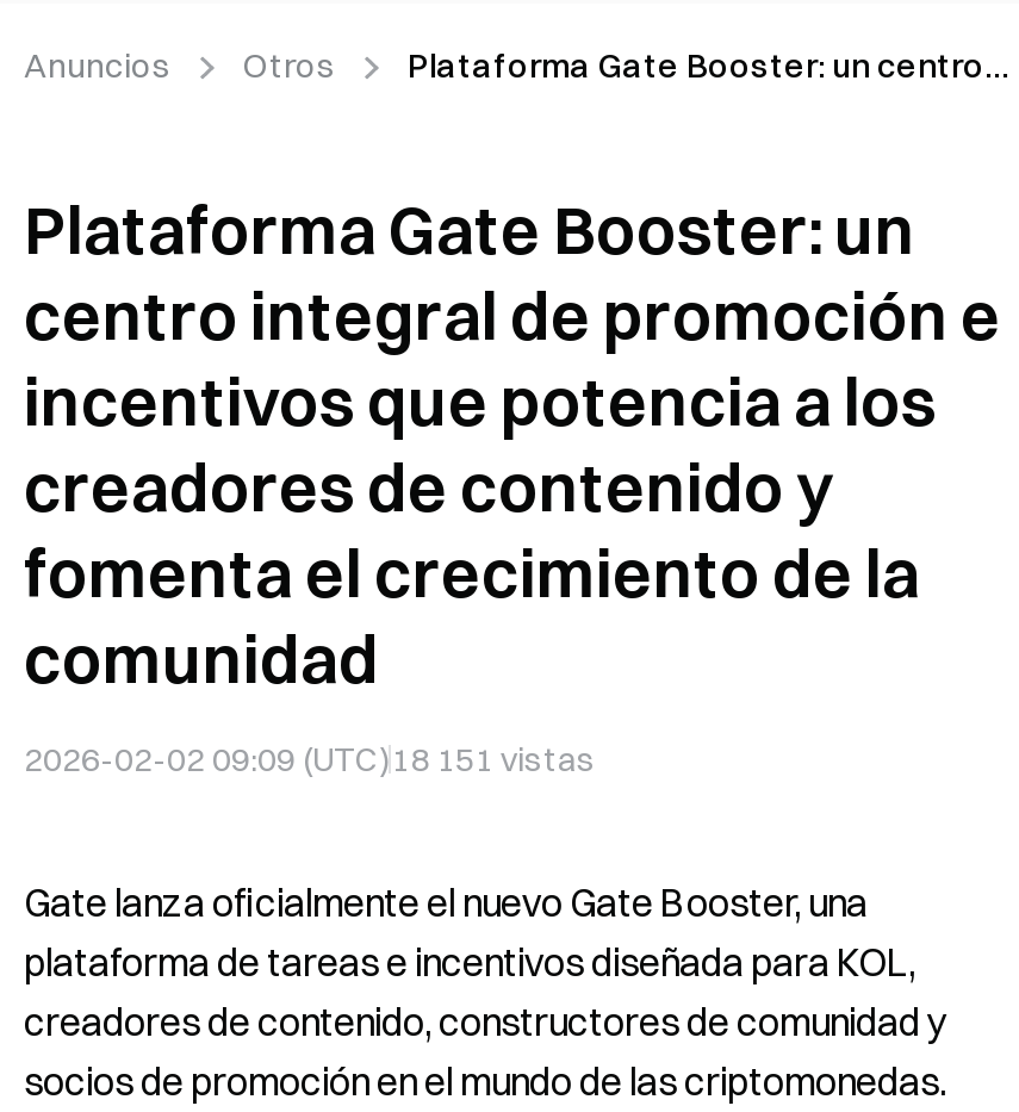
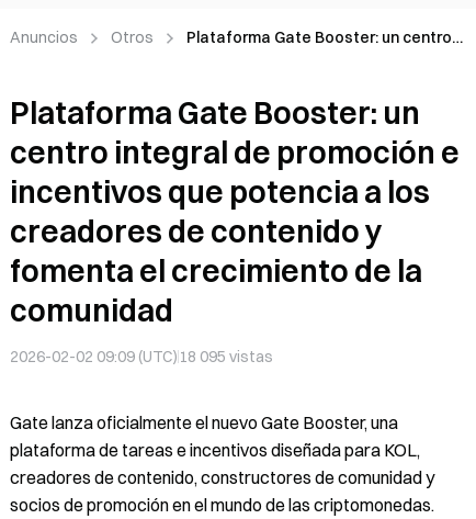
- 2026-02-02 09:09 (UTC)18 151 vistas
+ 2026-02-02 09:09 (UTC)18 095 vistas
